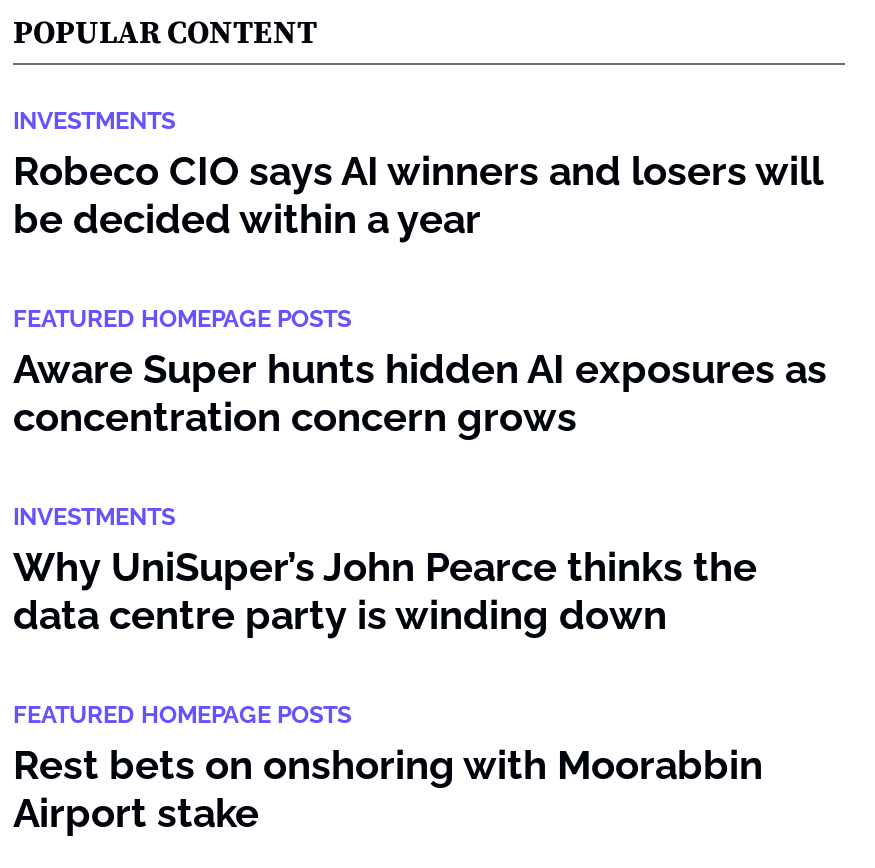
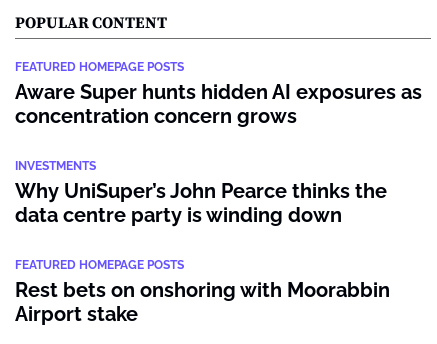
- INVESTMENTS
- Robeco CIO says AI winners and losers will
- be decided within a year
